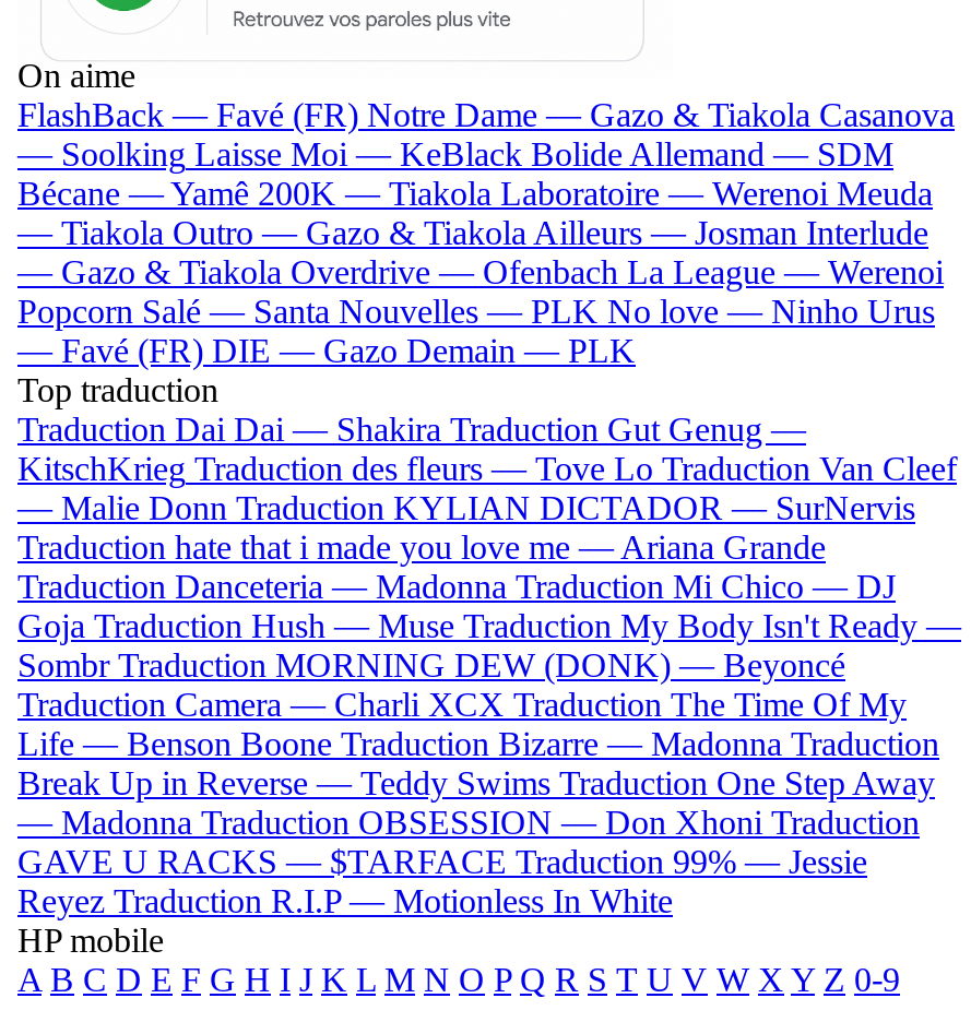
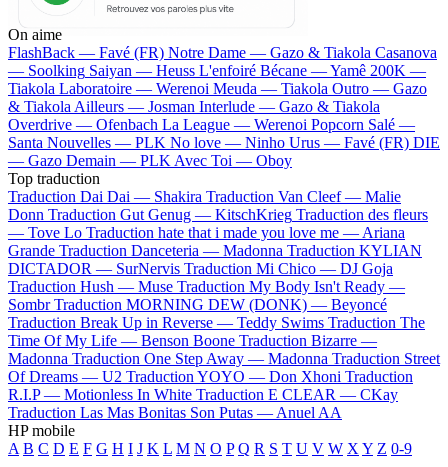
- — Soolking Laisse Moi — KeBlack Bolide Allemand — SDM
- Bécane — Yamê 200K — Tiakola Laboratoire — Werenoi Meuda
- — Tiakola Outro — Gazo & Tiakola Ailleurs — Josman Interlude
- — Gazo & Tiakola Overdrive — Ofenbach La League — Werenoi
- Popcorn Salé — Santa Nouvelles — PLK No love — Ninho Urus
- —Favé (FR) DIE — Gazo Demain — PLK
+ — Soolking Saiyan — Heuss L'enfoiré Bécane — Yamê 200K —
+ Tiakola Laboratoire — Werenoi Meuda — Tiakola Outro — Gazo
+ & Tiakola Ailleurs — Josman Interlude — Gazo & Tiakola
+ Overdrive — Ofenbach La League — Werenoi Popcorn Salé —
+ Santa Nouvelles — PLK No love — Ninho Urus — Favé (FR) DIE
+ — Gazo Demain — PLK Avec Toi — Oboy

- Traduction Dai Dai — Shakira Traduction Gut Genug —
- KitschKrieg Traduction des fleurs — Tove Lo Traduction Van Cleef
- — Malie Donn Traduction KYLIAN DICTADOR — SurNervis
- Traduction hate that i made you love me — Ariana Grande
- Traduction Danceteria — Madonna Traduction Mi Chico — DJ
- Goja Traduction Hush — Muse Traduction My Body Isn't Ready —
+ Traduction Dai Dai — Shakira Traduction Van Cleef — Malie
+ Donn Traduction Gut Genug — KitschKrieg Traduction des fleurs
+ — Tove Lo Traduction hate that i made you love me — Ariana
+ Grande Traduction Danceteria — Madonna Traduction KYLIAN
+ DICTADOR — SurNervis Traduction Mi Chico — DJ Goja
+ Traduction Hush — Muse Traduction My Body Isn't Ready —

- Traduction Camera — Charli XCX Traduction The Time Of My
- Life — Benson Boone Traduction Bizarre — Madonna Traduction
- Break Up in Reverse — Teddy Swims Traduction One Step Away
- — Madonna Traduction OBSESSION — Don Xhoni Traduction
- GAVE U RACKS — $TARFACE Traduction 99% — Jessie
- Reyez Traduction R.I.P — Motionless In White
+ Traduction Break Up in Reverse — Teddy Swims Traduction The
+ Time Of My Life — Benson Boone Traduction Bizarre —
+ Madonna Traduction One Step Away — Madonna Traduction Street
+ Of Dreams — U2 Traduction YOYO — Don Xhoni Traduction
+ R.I.P — Motionless In White Traduction E CLEAR — CKay
+ Traduction Las Mas Bonitas Son Putas — Anuel AA
